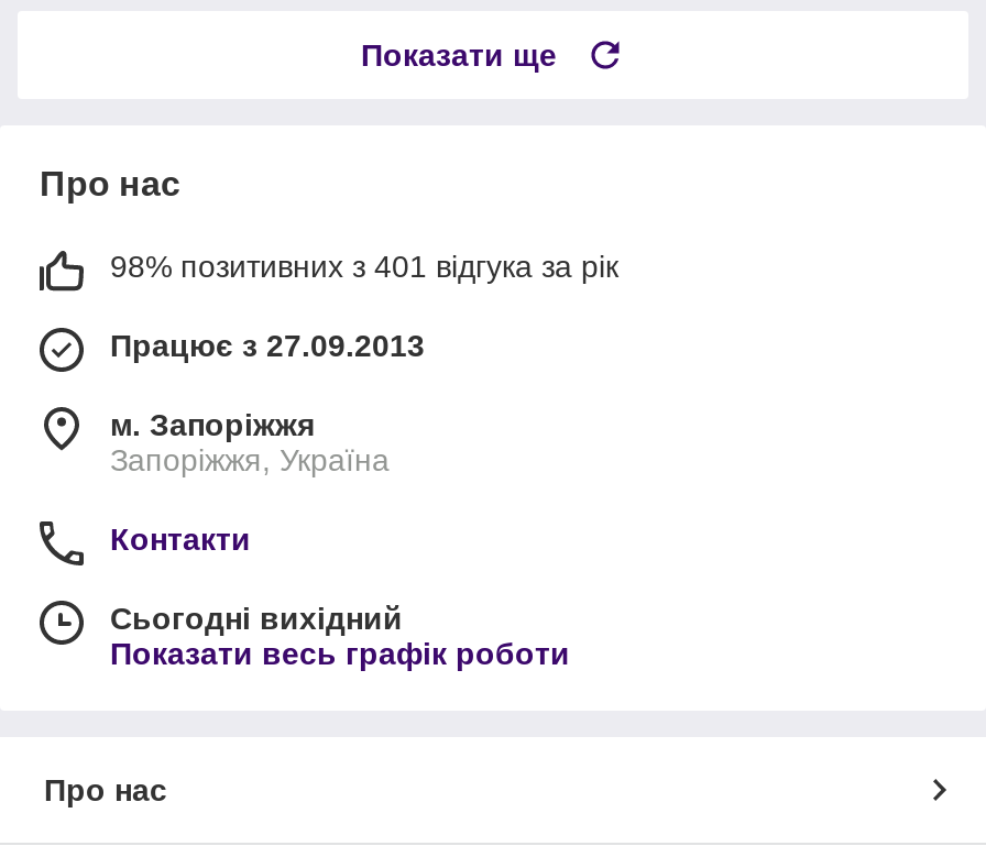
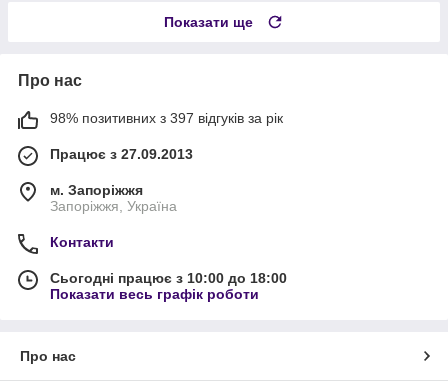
- 98% позитивних з 401 відгука за рік
+ 98% позитивних з 397 відгуків за рік

- Сьогодні вихідний
+ Сьогодні працює з 10:00 до 18:00
